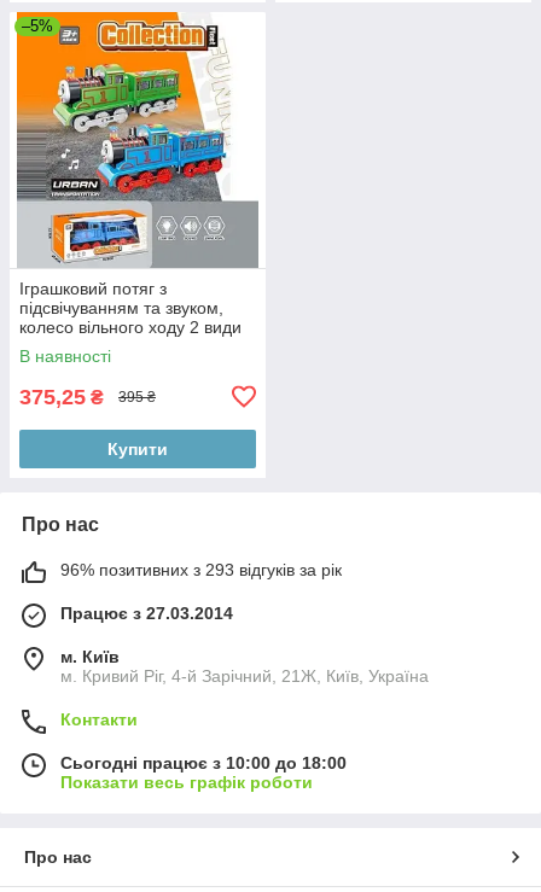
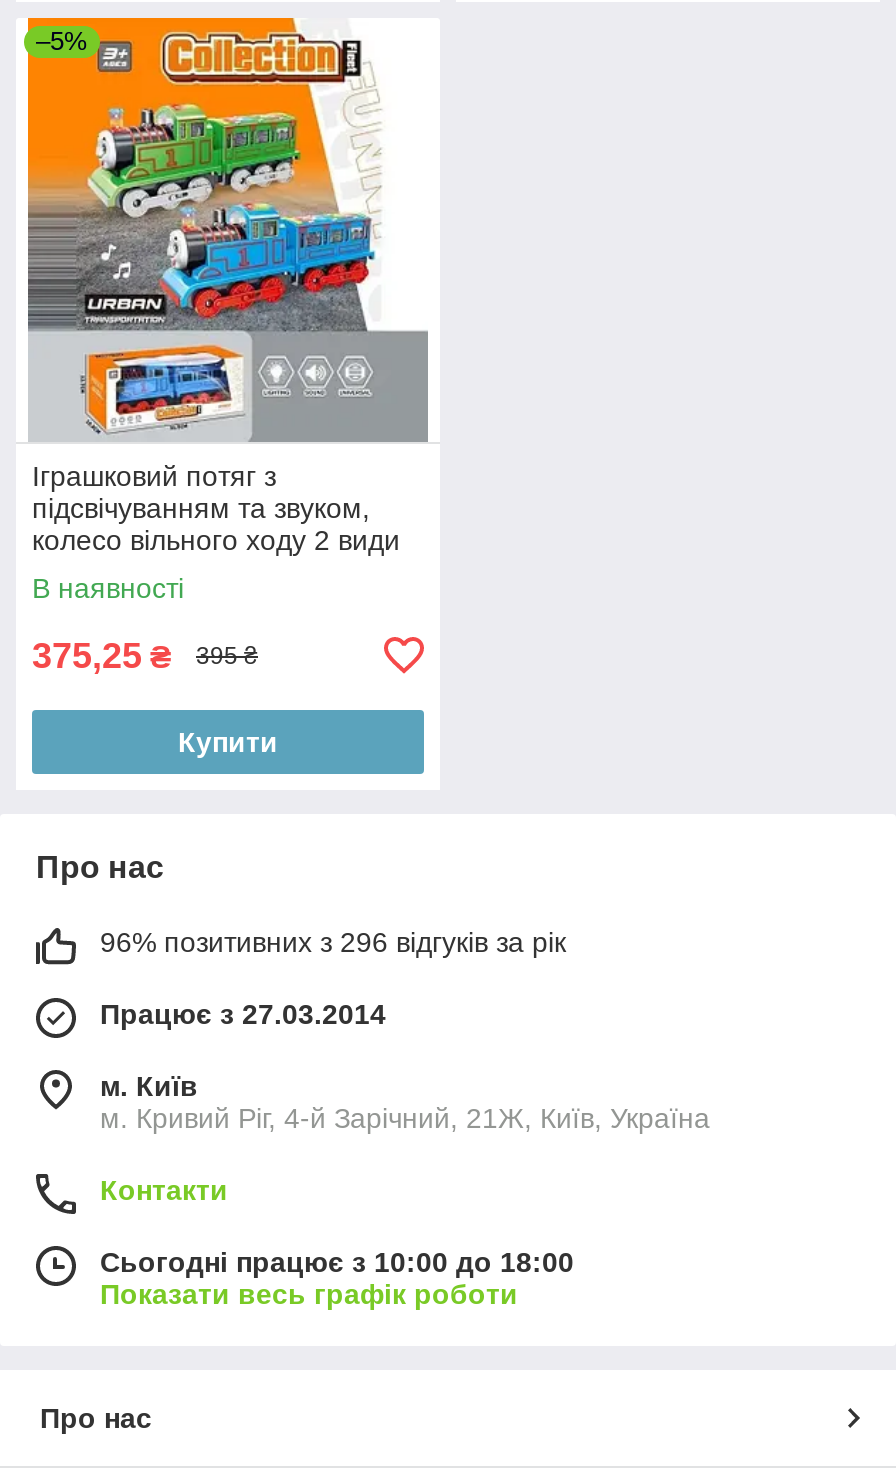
- 96% позитивних з 293 відгуків за рік
+ 96% позитивних з 296 відгуків за рік
